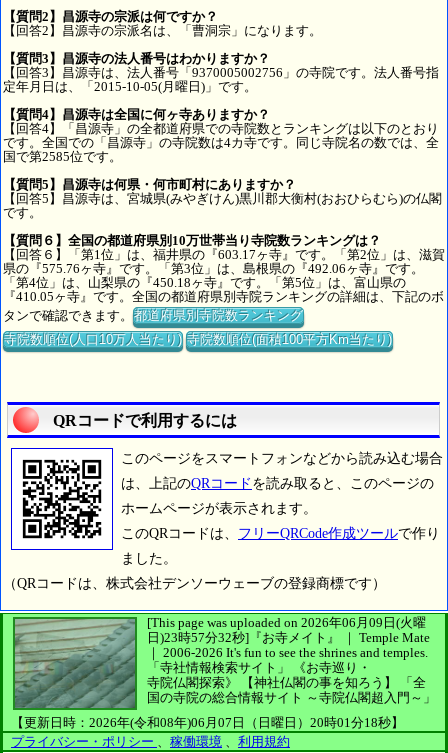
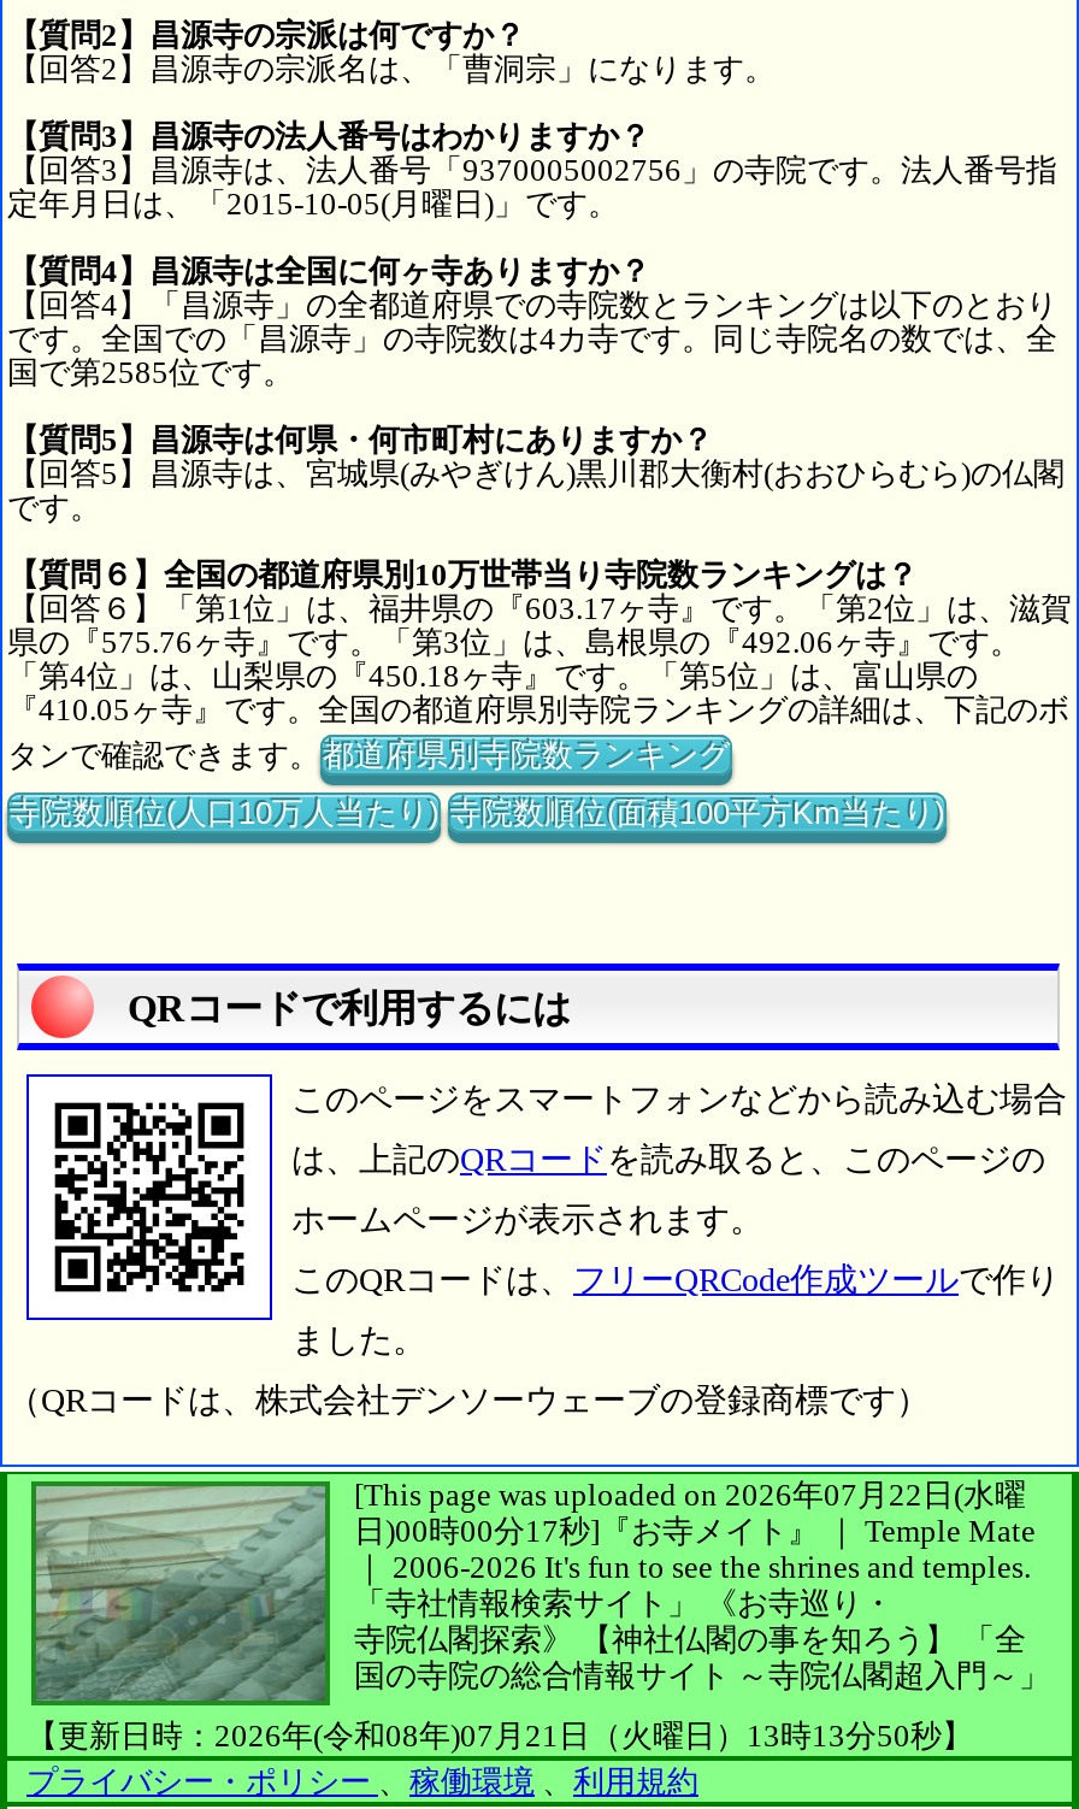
- [This page was uploaded on 2026年06月09日(火曜
+ [This page was uploaded on 2026年07月22日(水曜

- 日)23時57分32秒]『お寺メイト』 ｜ Temple Mate
+ 日)00時00分17秒]『お寺メイト』 ｜ Temple Mate

- 【更新日時：2026年(令和08年)06月07日（日曜日）20時01分18秒】
+ 【更新日時：2026年(令和08年)07月21日（火曜日）13時13分50秒】
